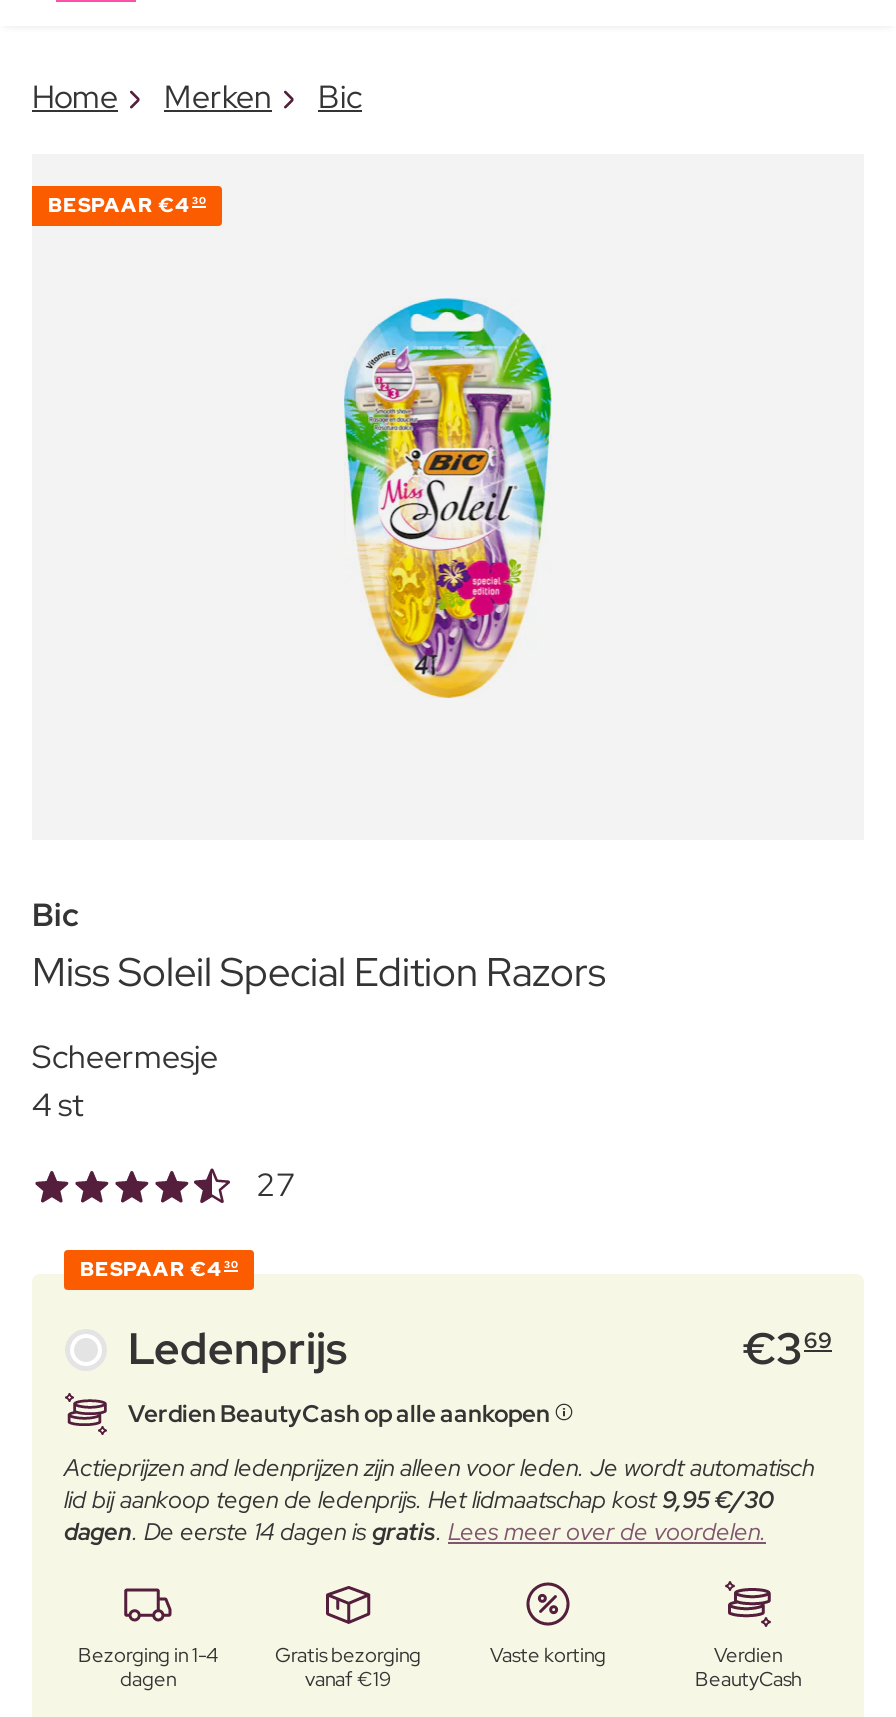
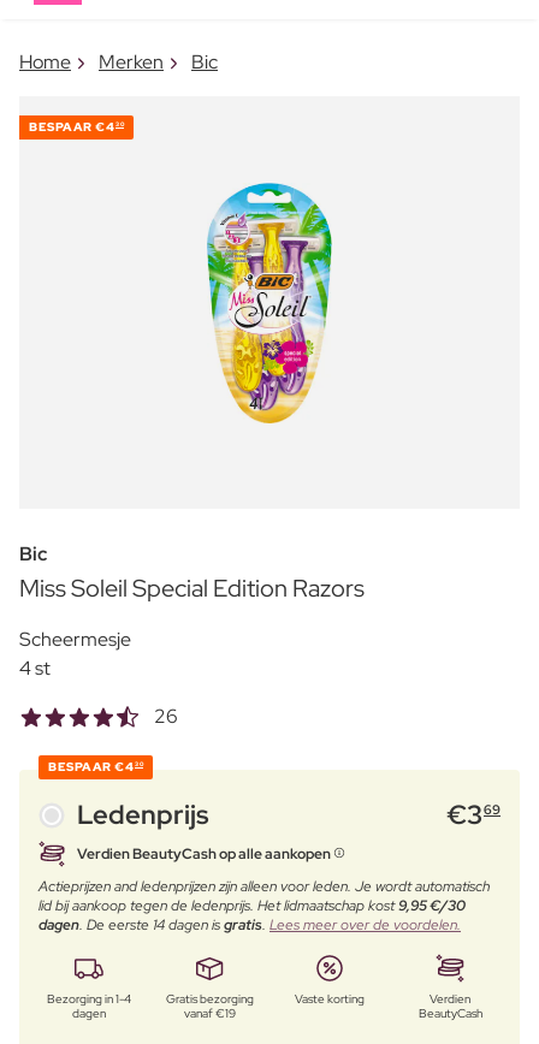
- 27
+ 26
